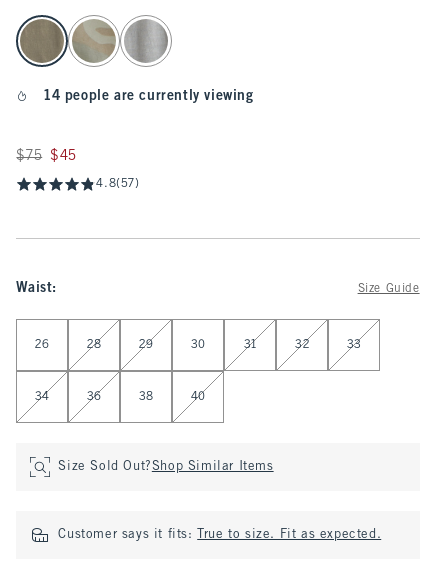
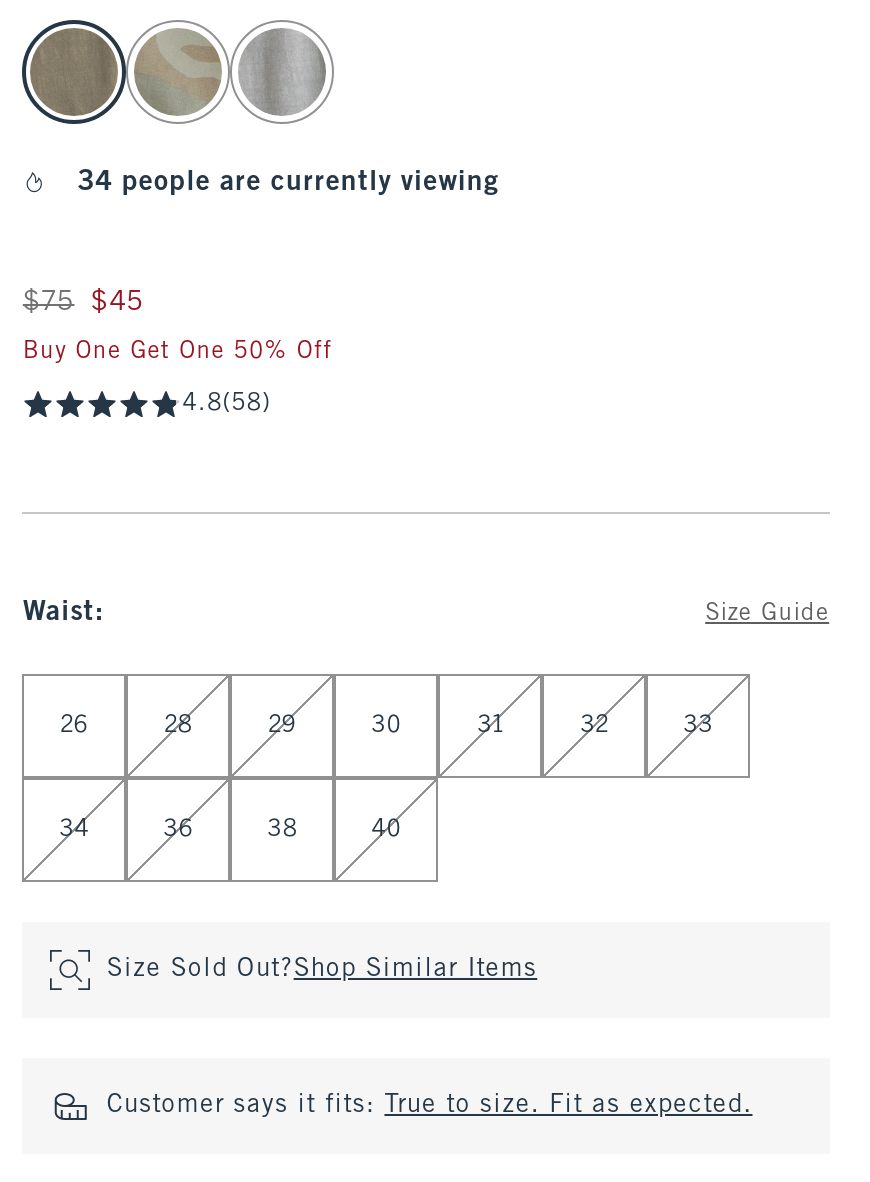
- 14 people are currently viewing
+ 34 people are currently viewing

- 4.8(57)
+ Buy One Get One 50% Off
+ 4.8(58)
